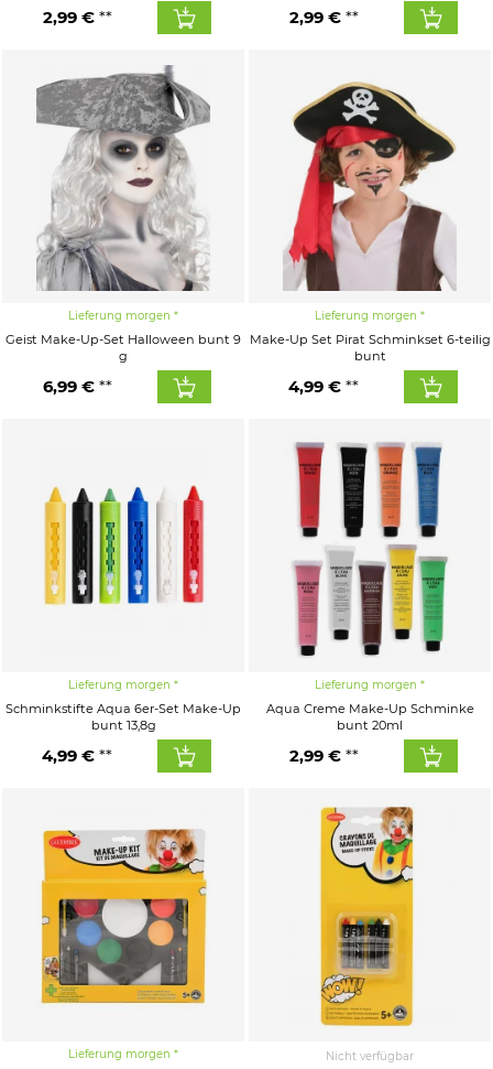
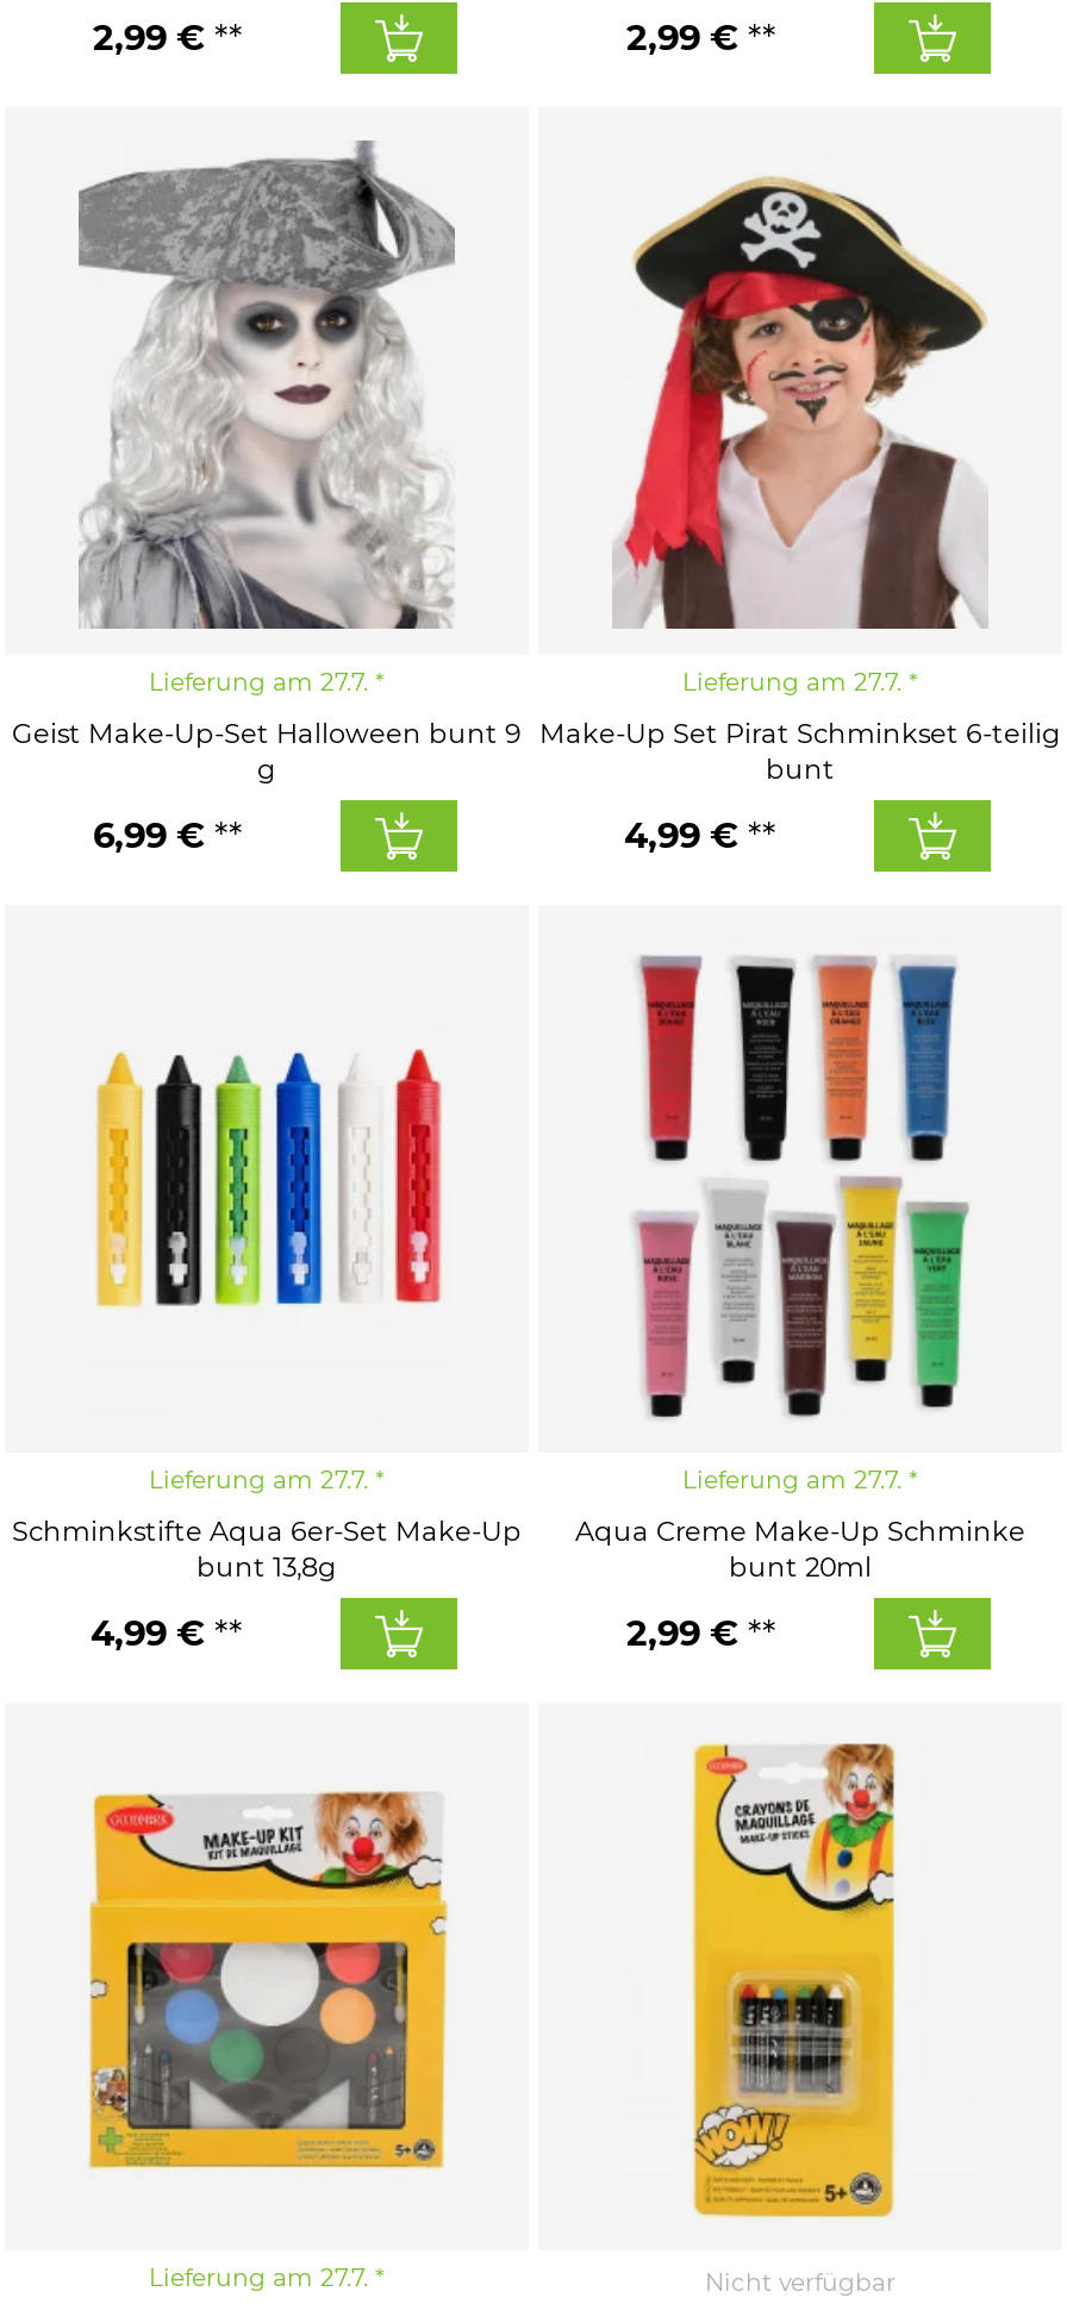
- Lieferung morgen
+ Lieferung am 27.7.

- Lieferung morgen
+ Lieferung am 27.7.

- Lieferung morgen
+ Lieferung am 27.7.

- Lieferung morgen
+ Lieferung am 27.7.

- Lieferung morgen
+ Lieferung am 27.7.
